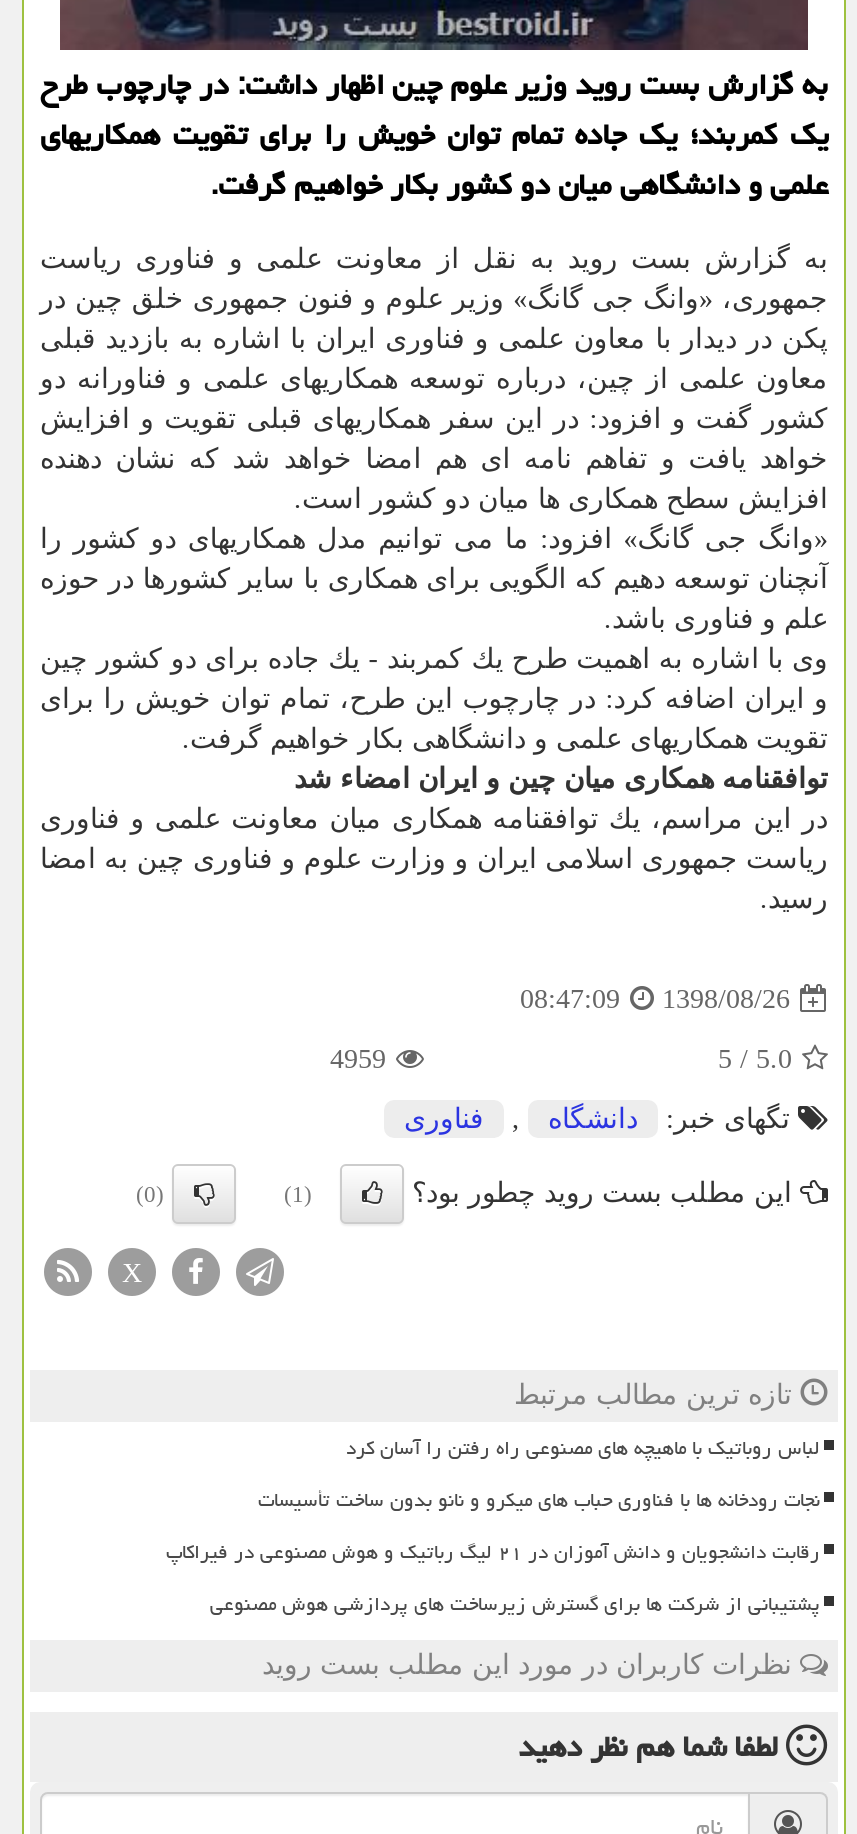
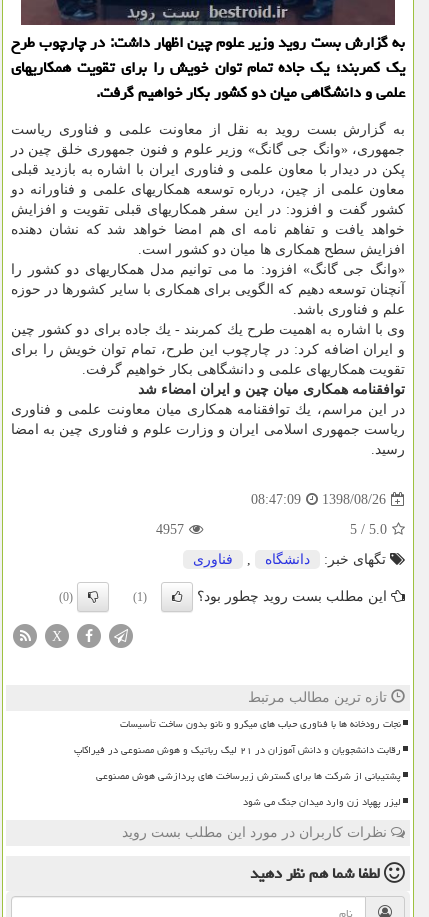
- 4959
+ 4957

- لباس روباتیک با ماهیچه های مصنوعی راه رفتن را آسان کرد

moved up: نجات رودخانه ها با فناوری حباب های میکرو و نانو بدون ساخت تأسیسات | پشتیبانی از شرکت ها برای گسترش زیرساخت های پردازشی هوش مصنوعی

+ لیزر پهپاد زن وارد میدان جنگ می شود
